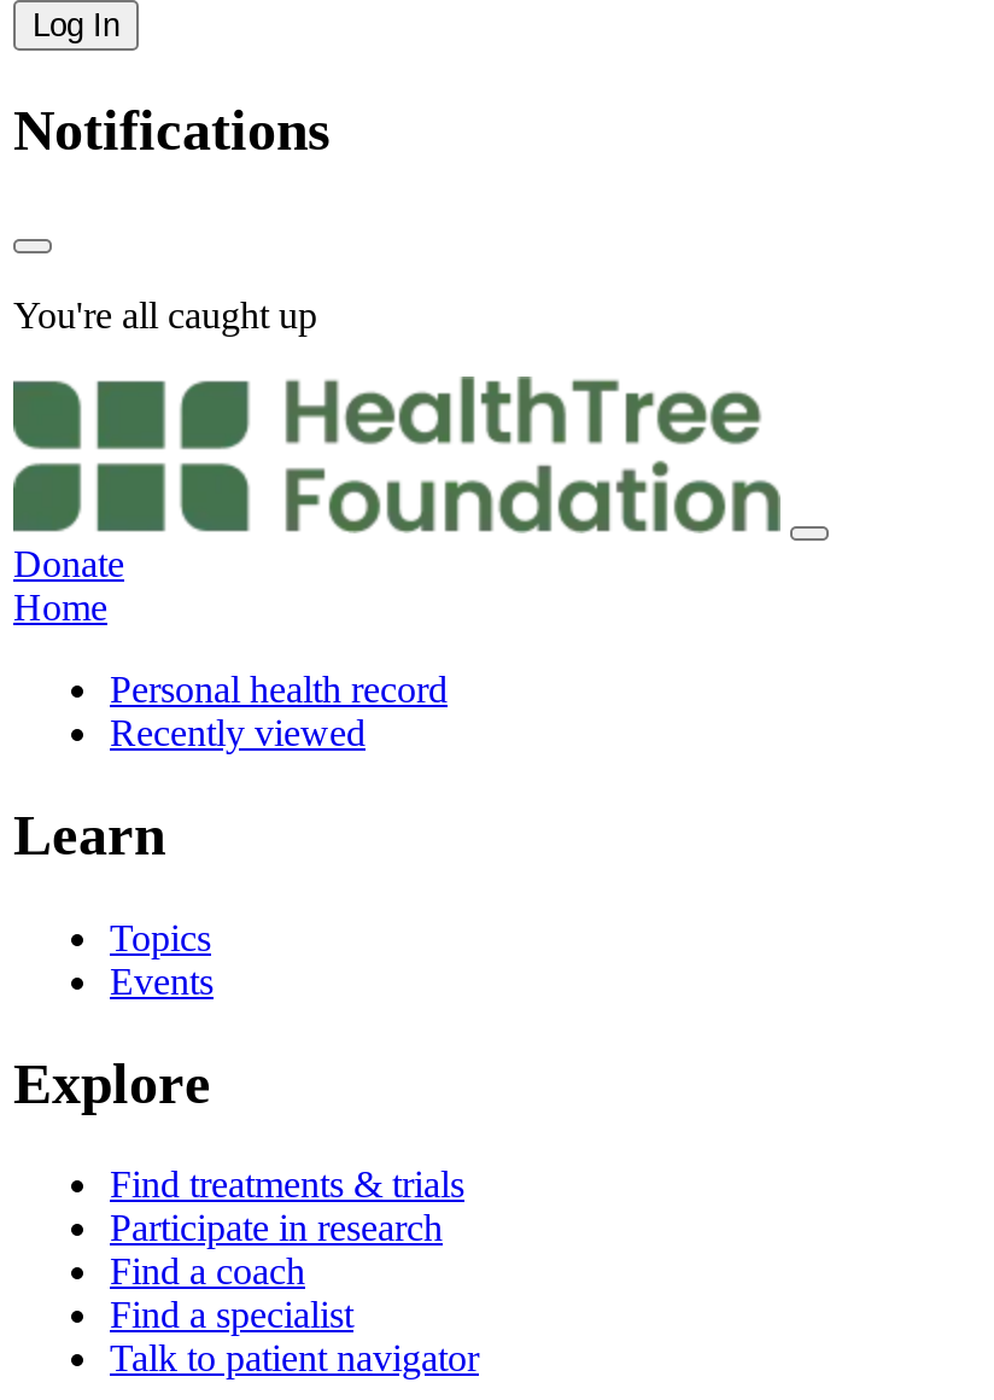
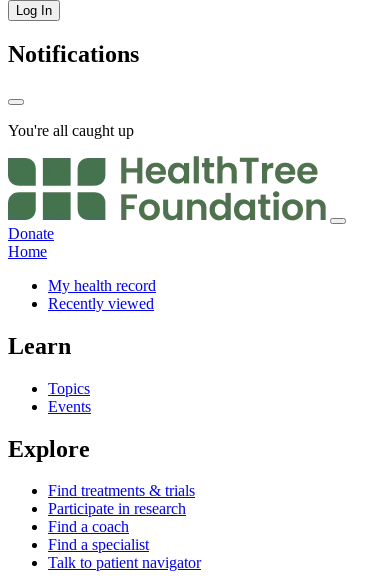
- Personal health record
+ My health record
